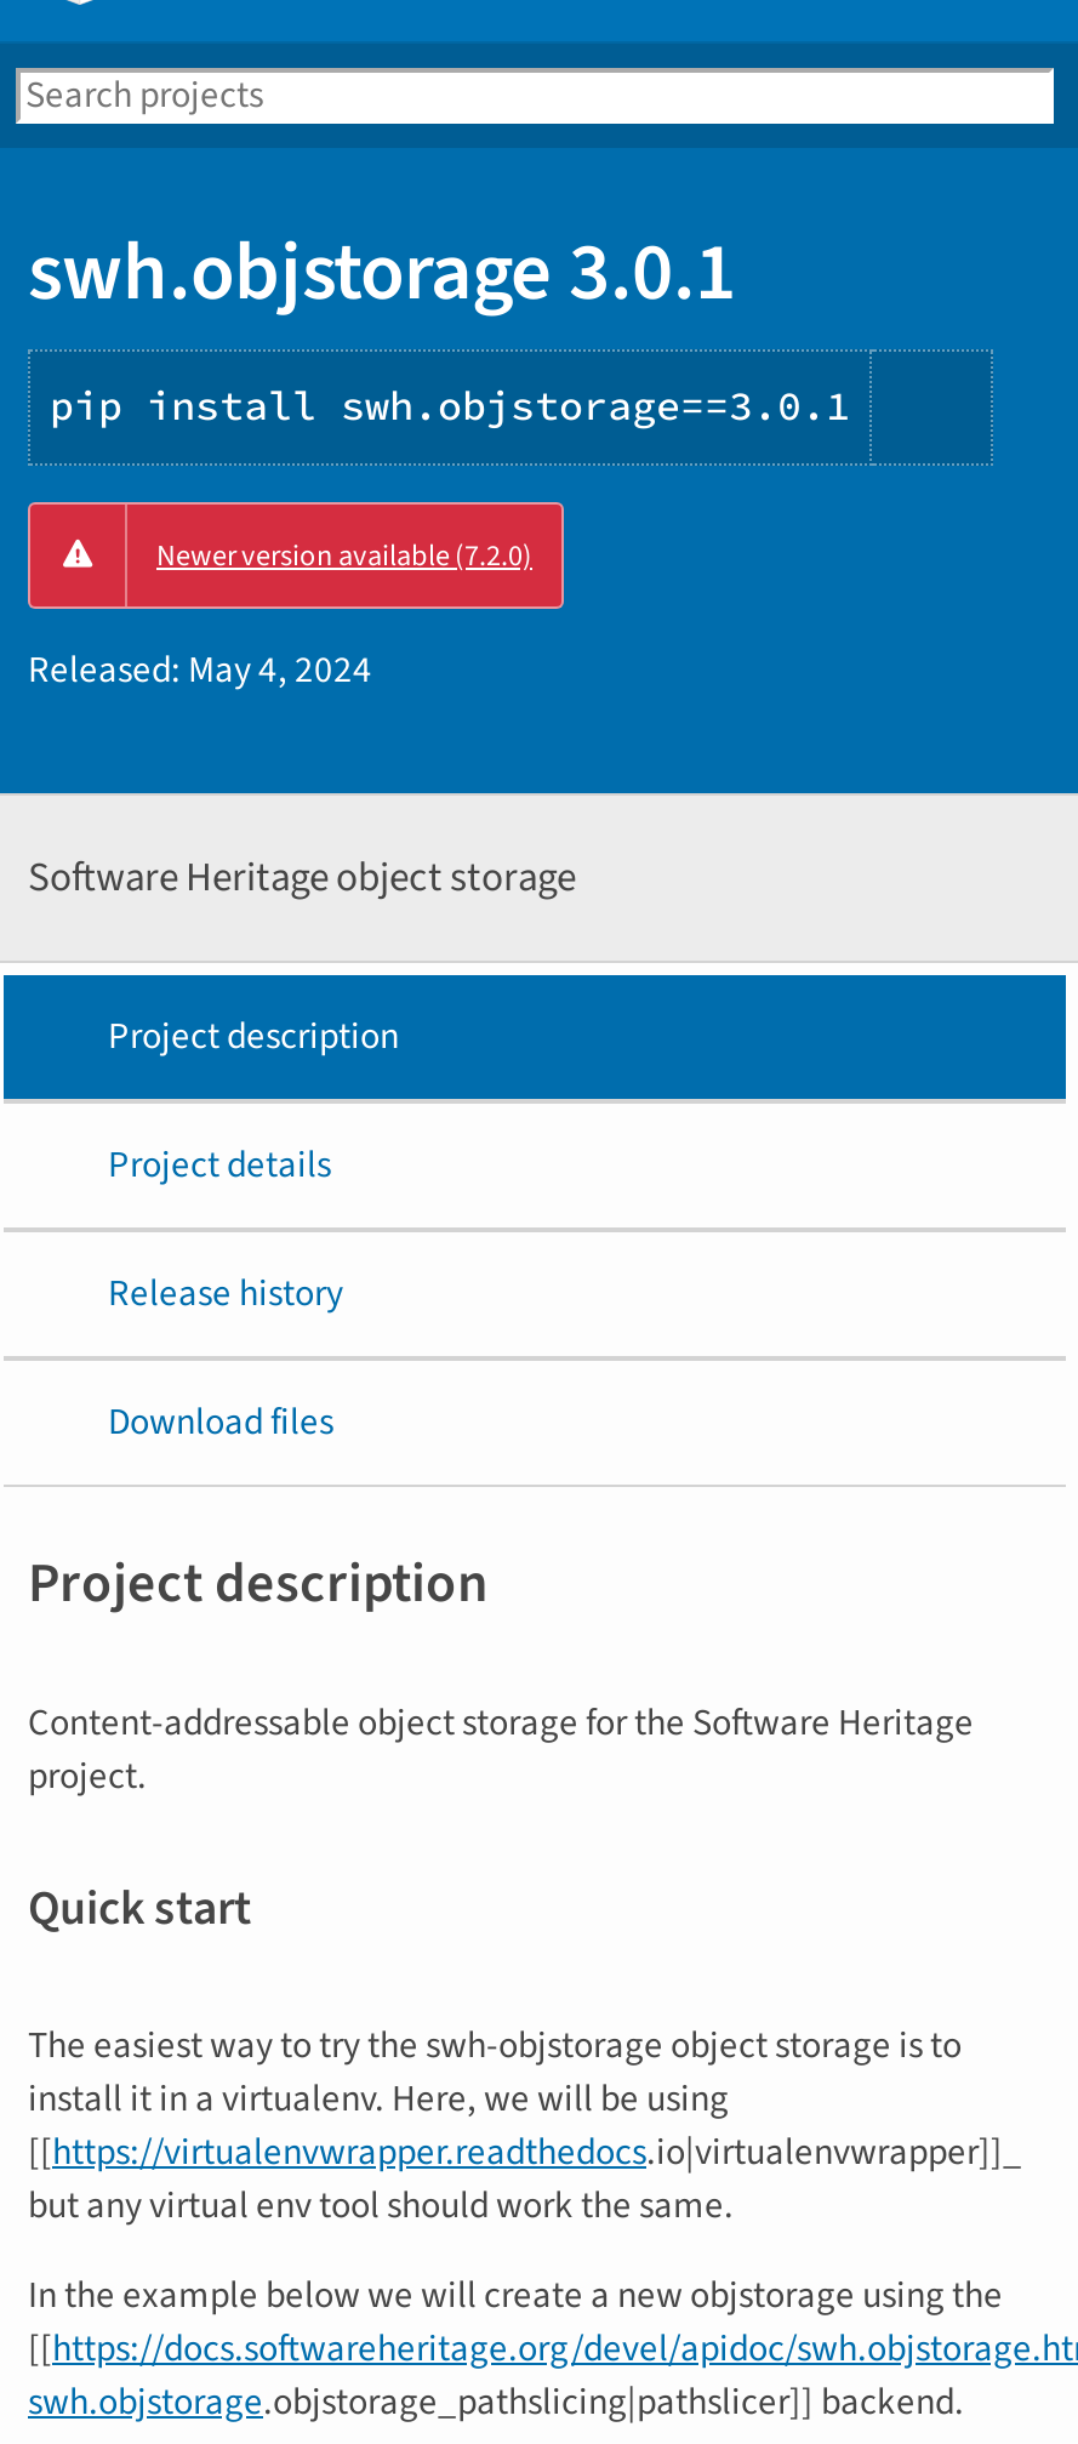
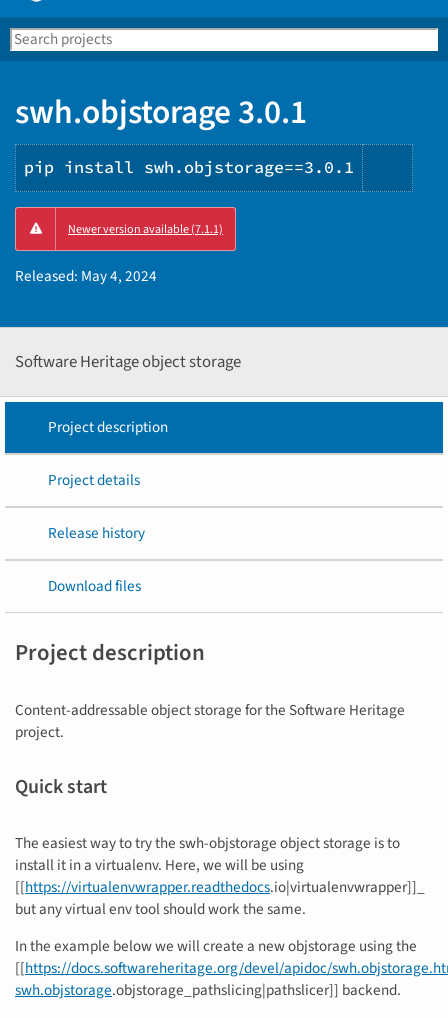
- Newer version available (7.2.0)
+ Newer version available (7.1.1)
